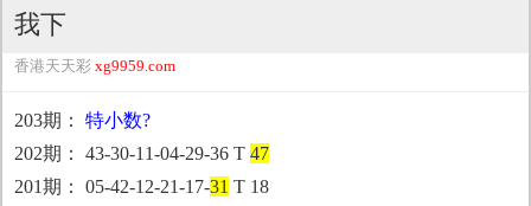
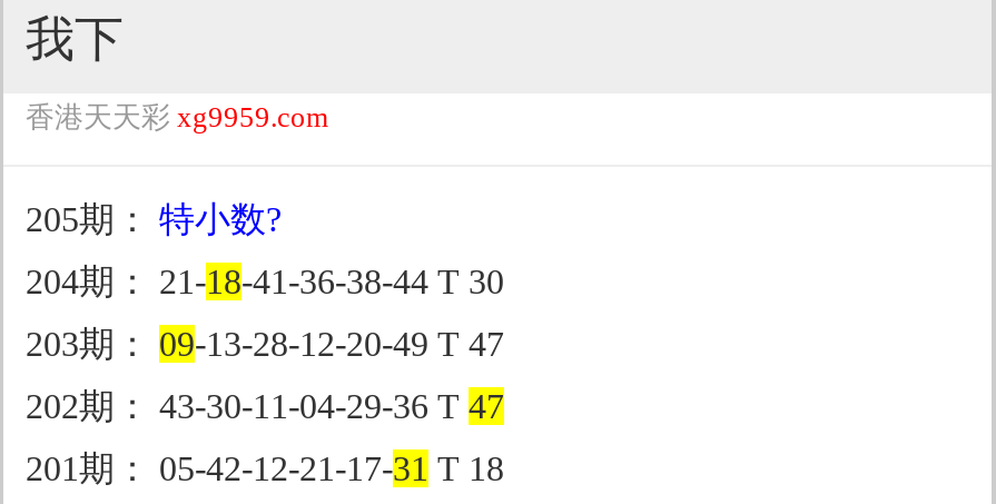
- 203期：特小数?
+ 205期：特小数?
+ 204期： 21-18-41-36-38-44 T 30
+ 203期：09-13-28-12-20-49 T 47
